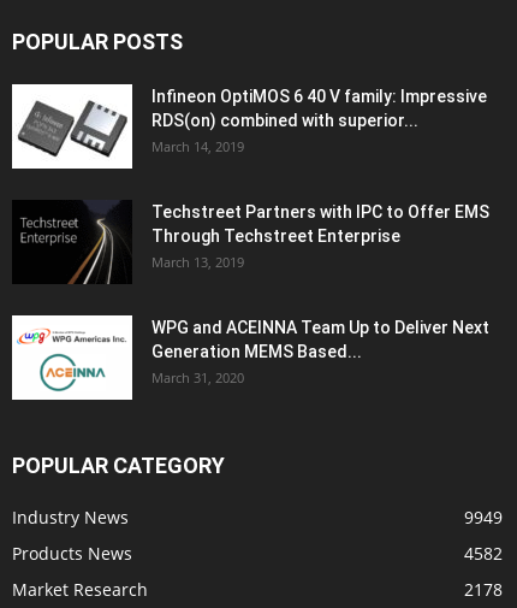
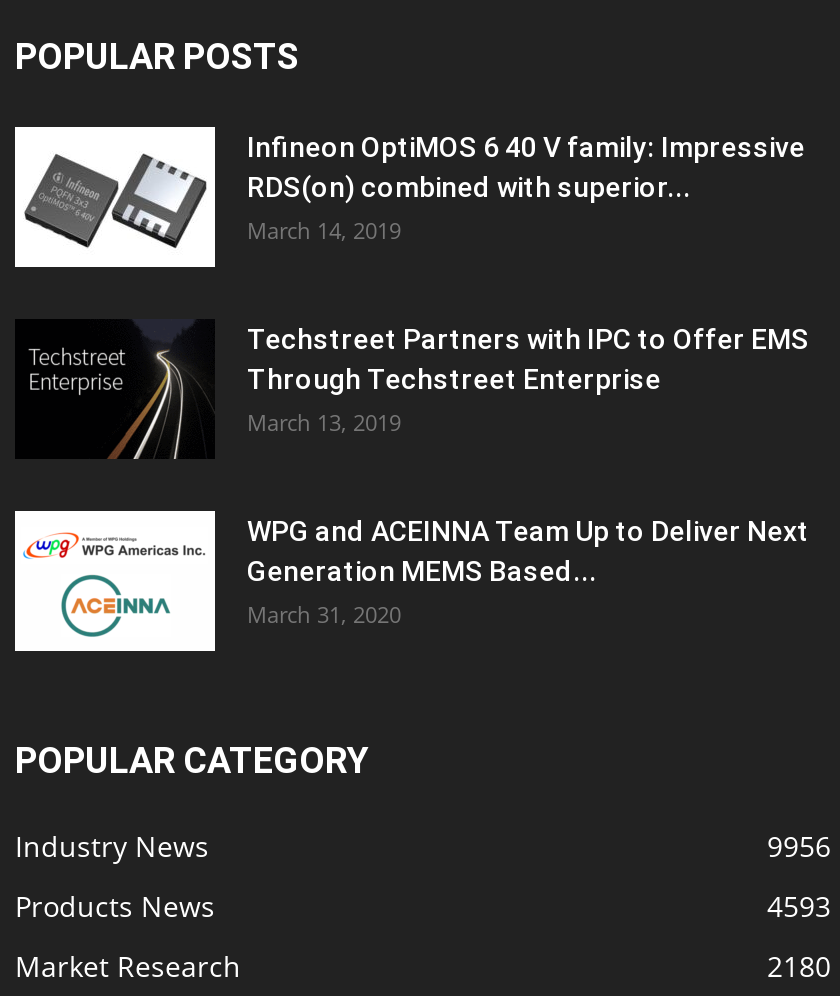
- 9949
+ 9956

- 4582
+ 4593

- 2178
+ 2180
